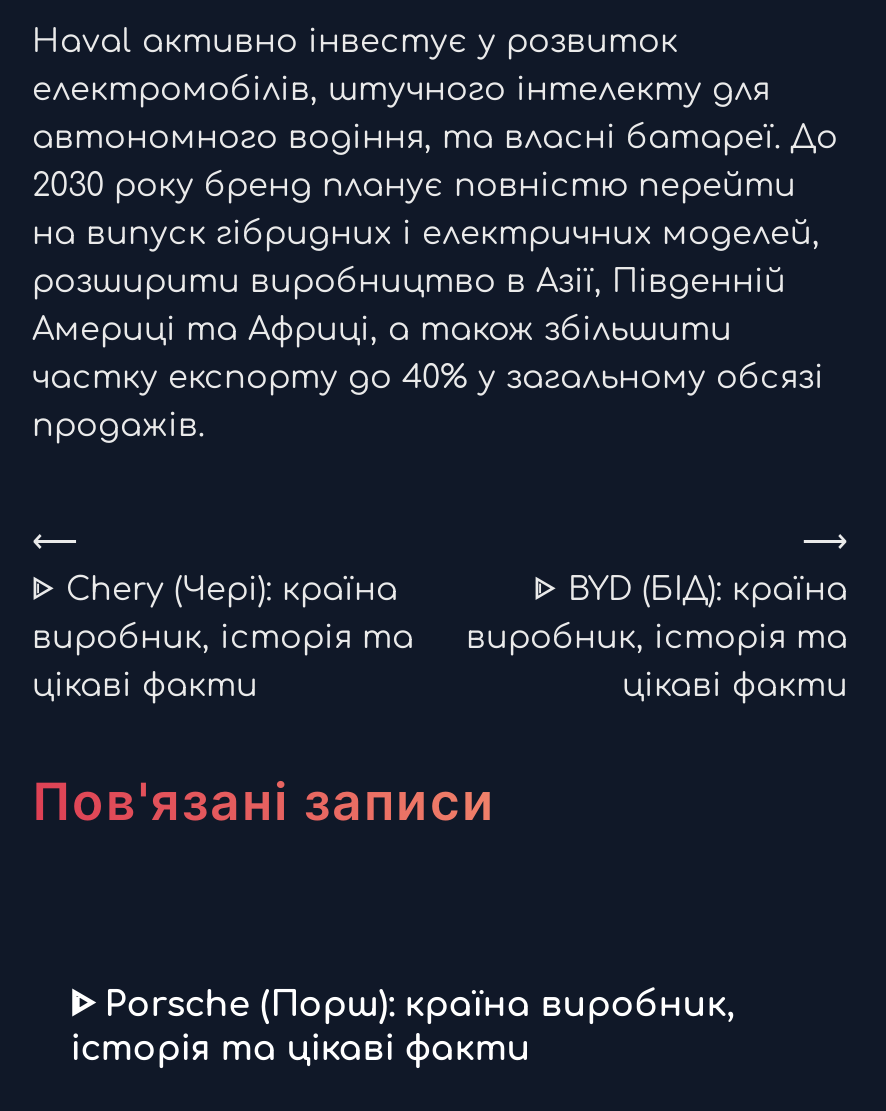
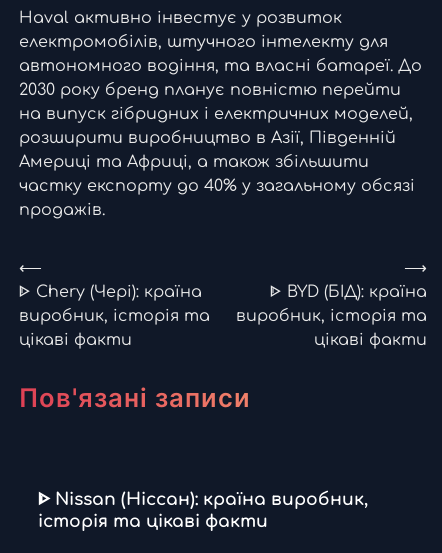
- ᐈ Porsche (Порш): країна виробник,
+ ᐈ Nissan (Ніссан): країна виробник,
